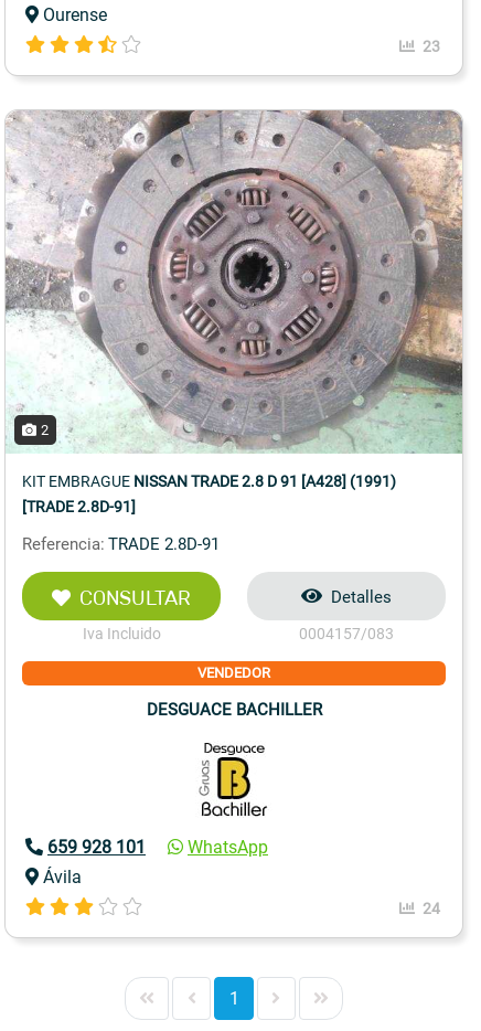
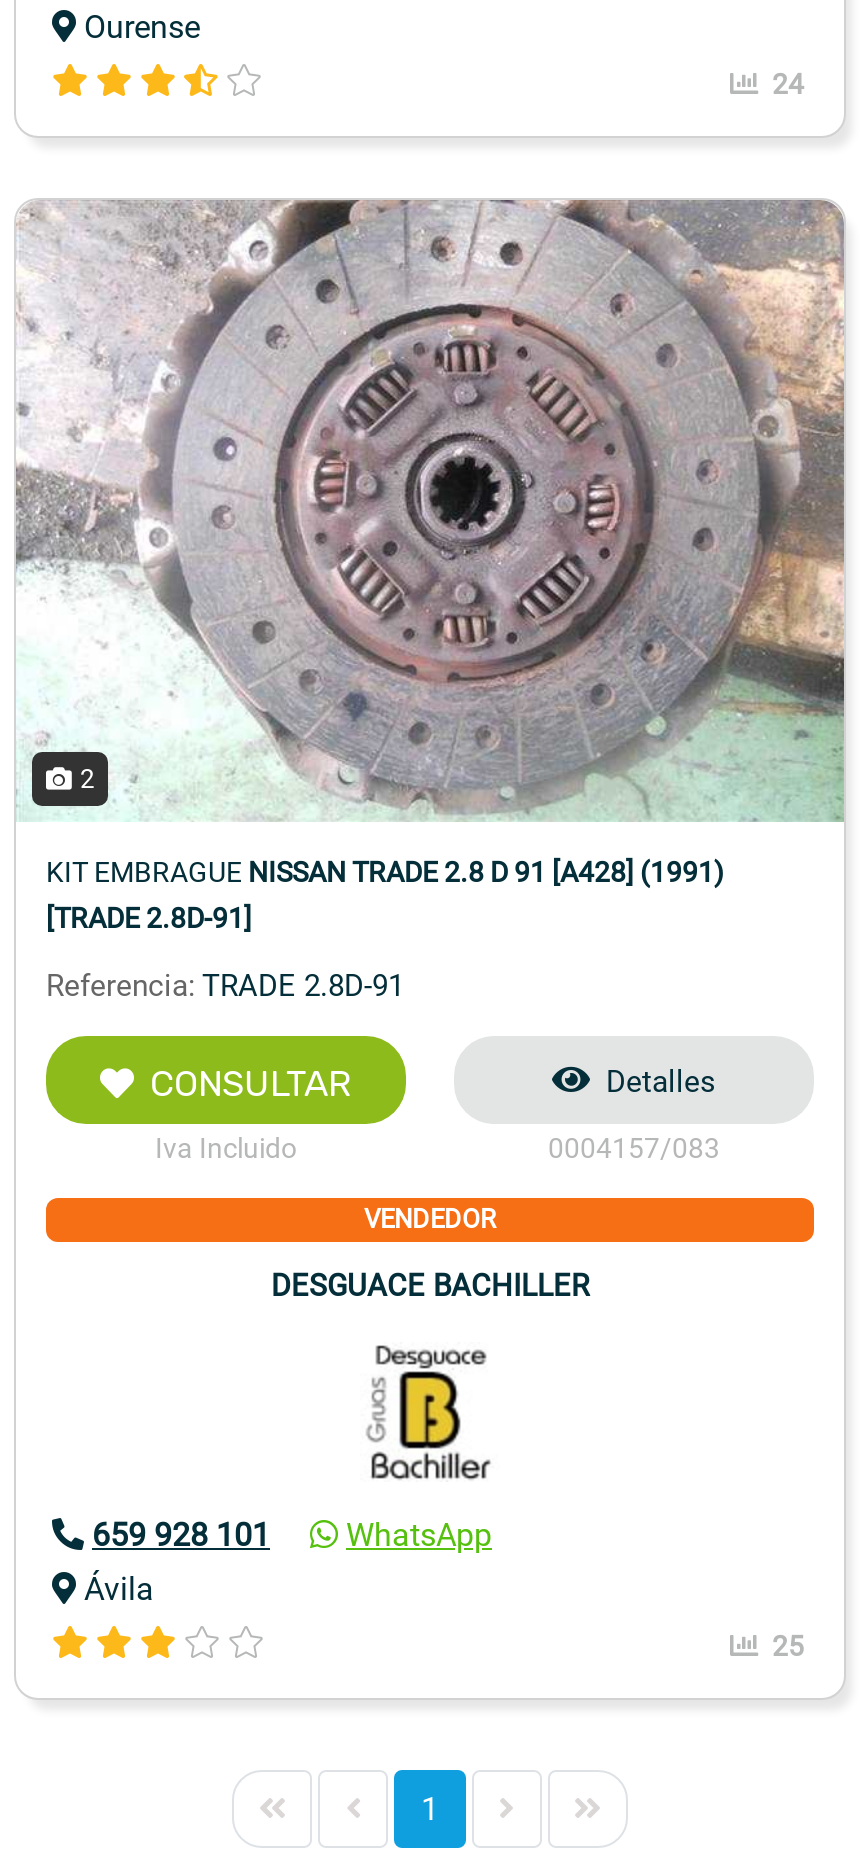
- 23
+ 24

- 24
+ 25
